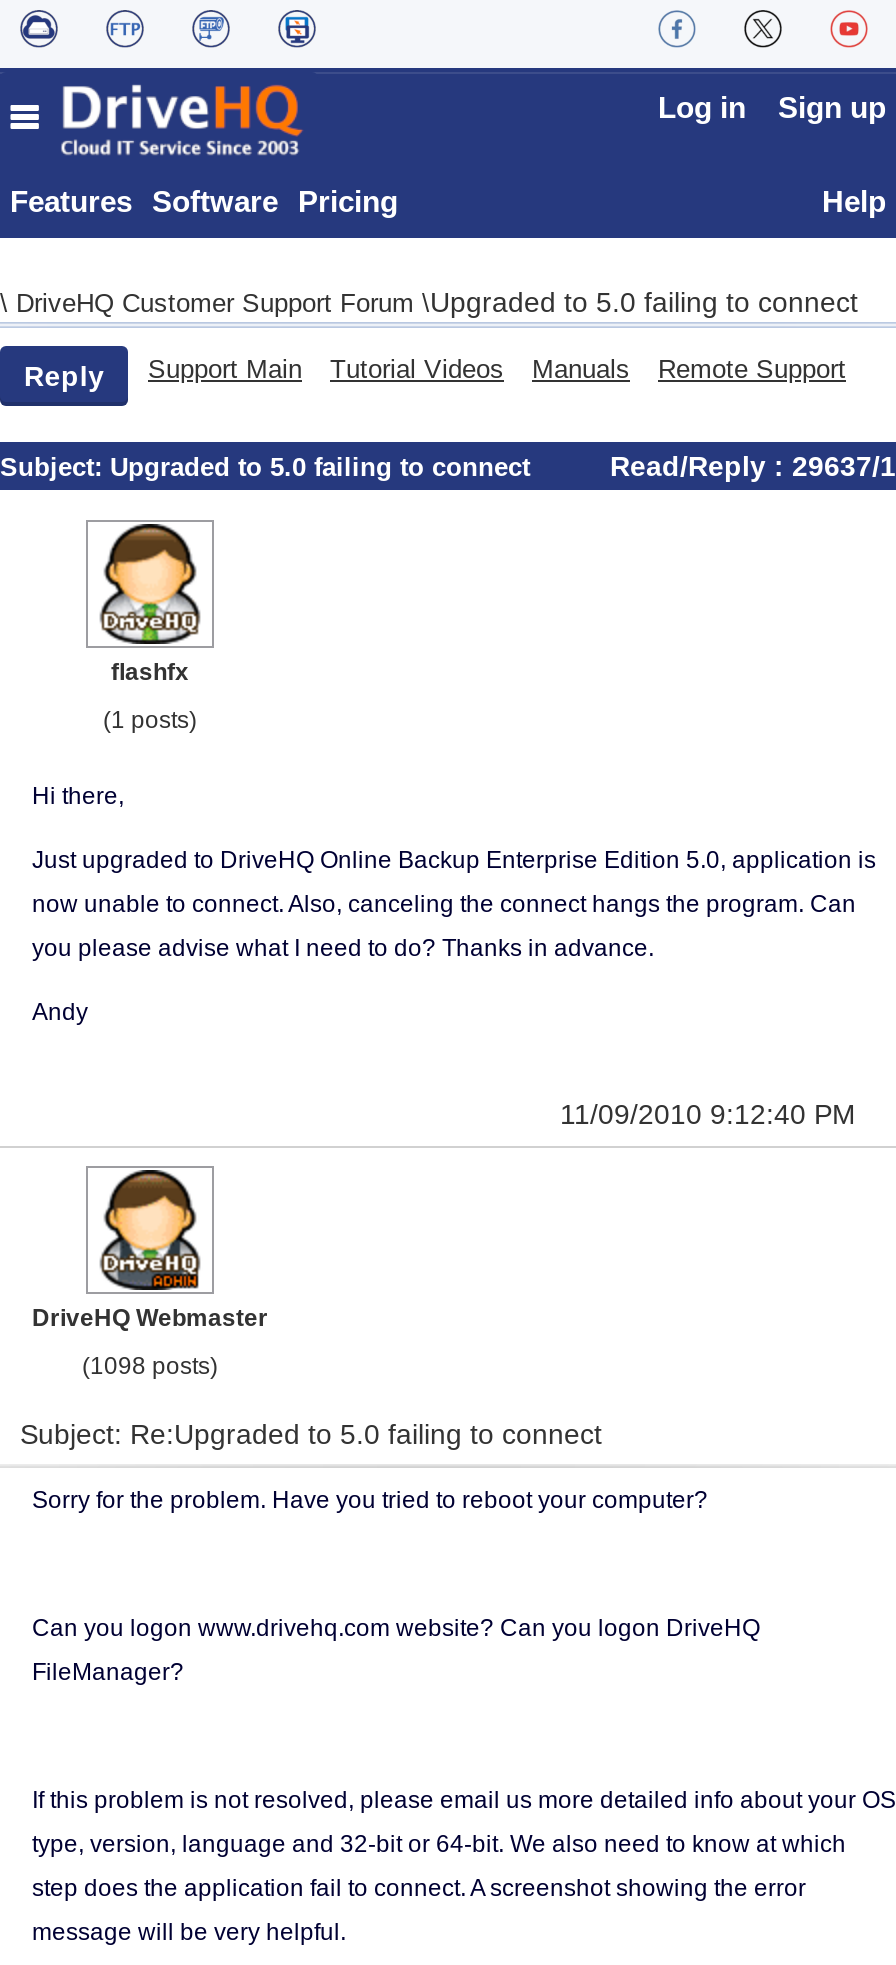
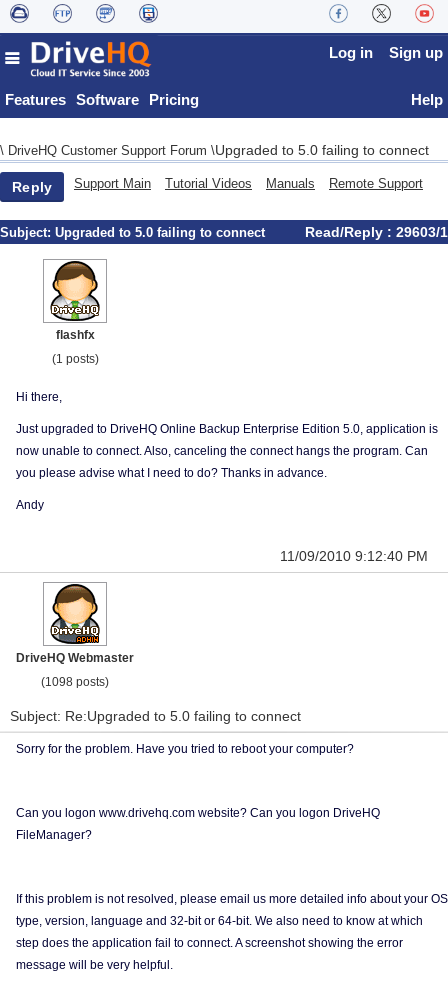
- Read/Reply : 29637/1
+ Read/Reply : 29603/1
